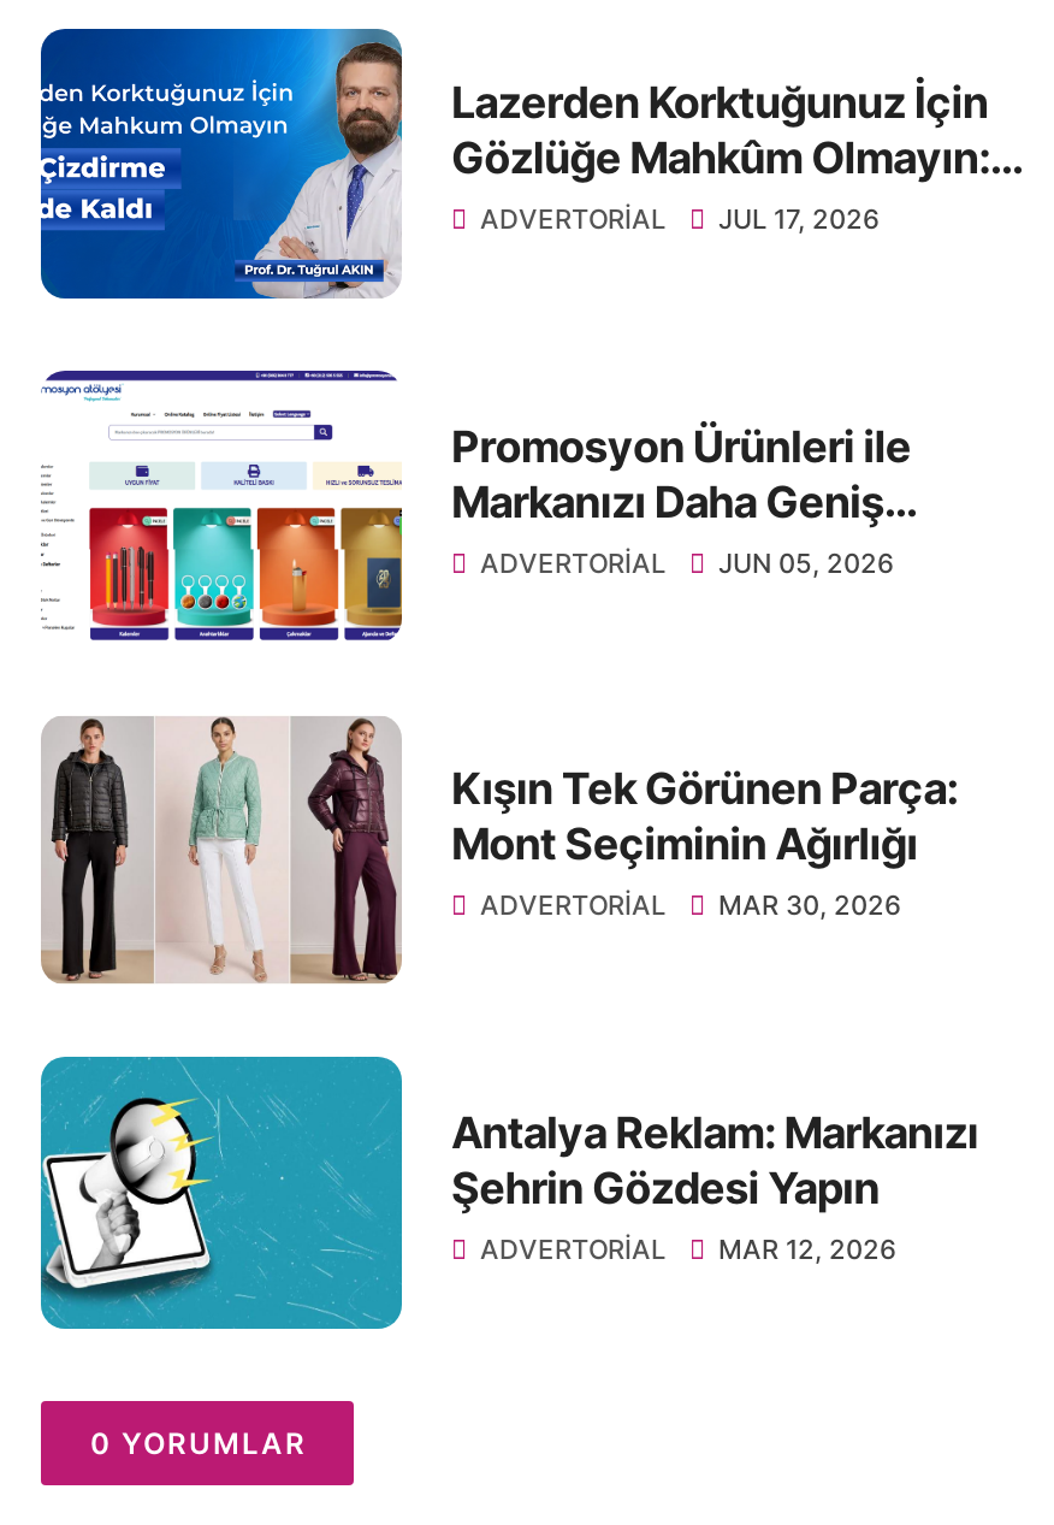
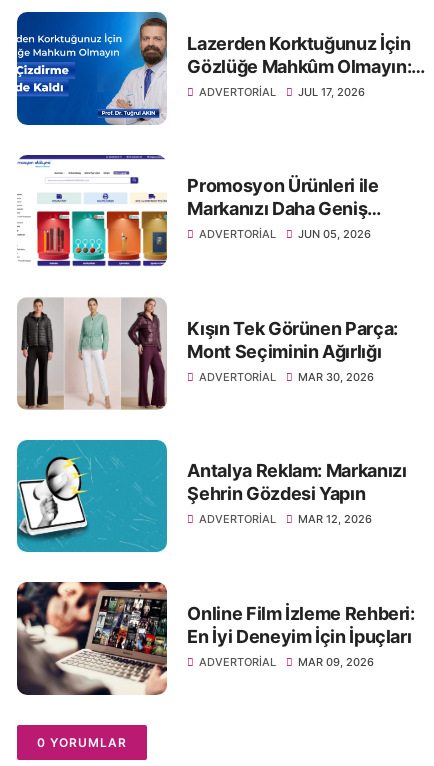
+ [image]
+ Online Film İzleme Rehberi:
+ En İyi Deneyim İçin İpuçları
+ ADVERTORIAL
+ MAR 09, 2026
